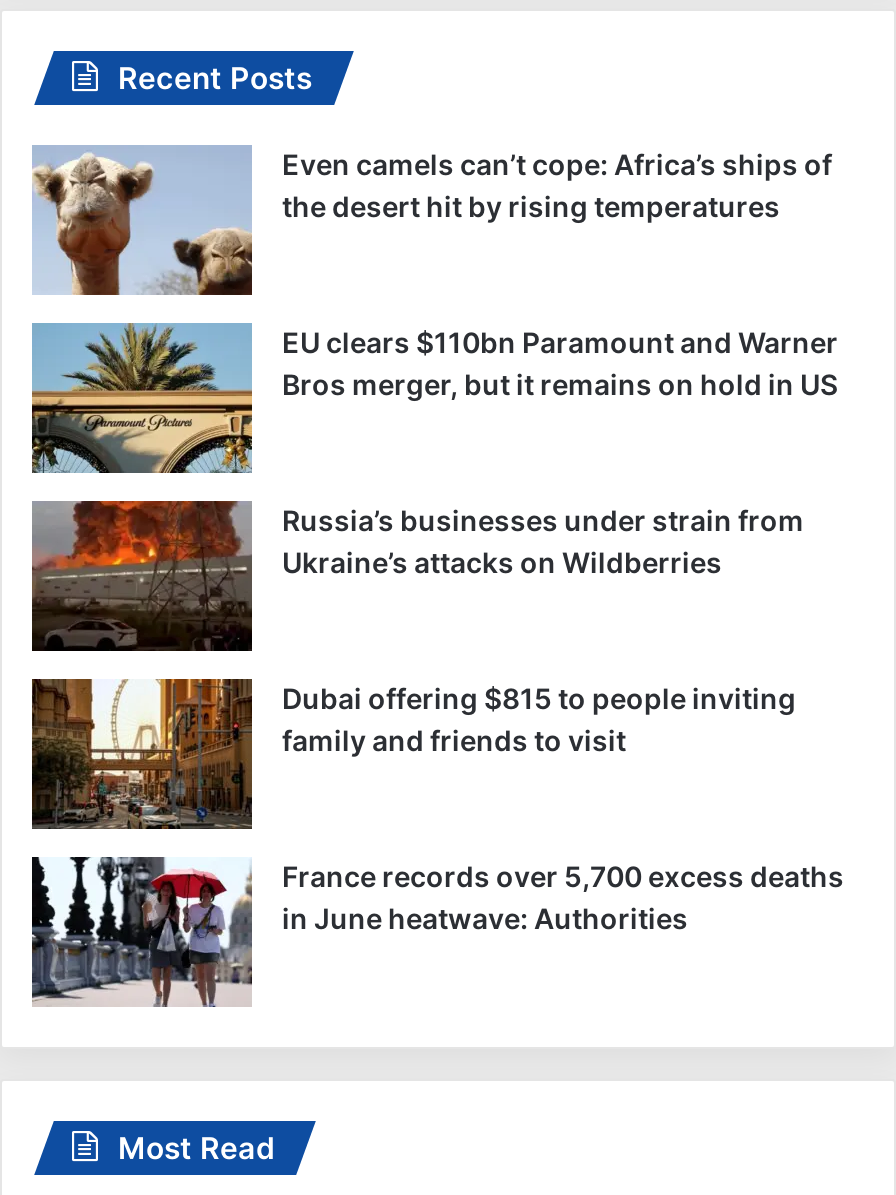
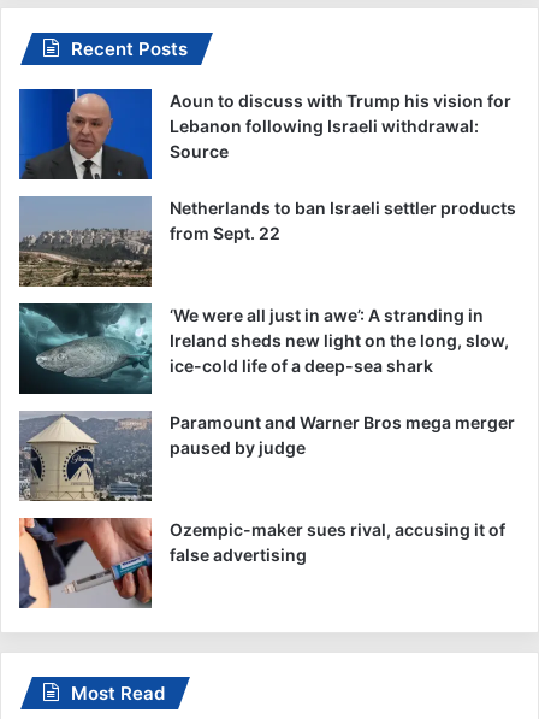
- [image]
- Even camels can’t cope: Africa’s ships of
- the desert hit by rising temperatures
+ [image]
+ Aoun to discuss with Trump his vision for
+ Lebanon following Israeli withdrawal:
+ Source

- [image]
- EU clears $110bn Paramount and Warner
- Bros merger, but it remains on hold in US
+ [image]
+ Netherlands to ban Israeli settler products
+ from Sept. 22

- [image]
- Russia’s businesses under strain from
- Ukraine’s attacks on Wildberries
+ [image]
+ ‘We were all just in awe’: A stranding in
+ Ireland sheds new light on the long, slow,
+ ice-cold life of a deep-sea shark

- [image]
- Dubai offering $815 to people inviting
- family and friends to visit
+ [image]
+ Paramount and Warner Bros mega merger
+ paused by judge

- [image]
- France records over 5,700 excess deaths
- in June heatwave: Authorities
+ [image]
+ Ozempic-maker sues rival, accusing it of
+ false advertising
